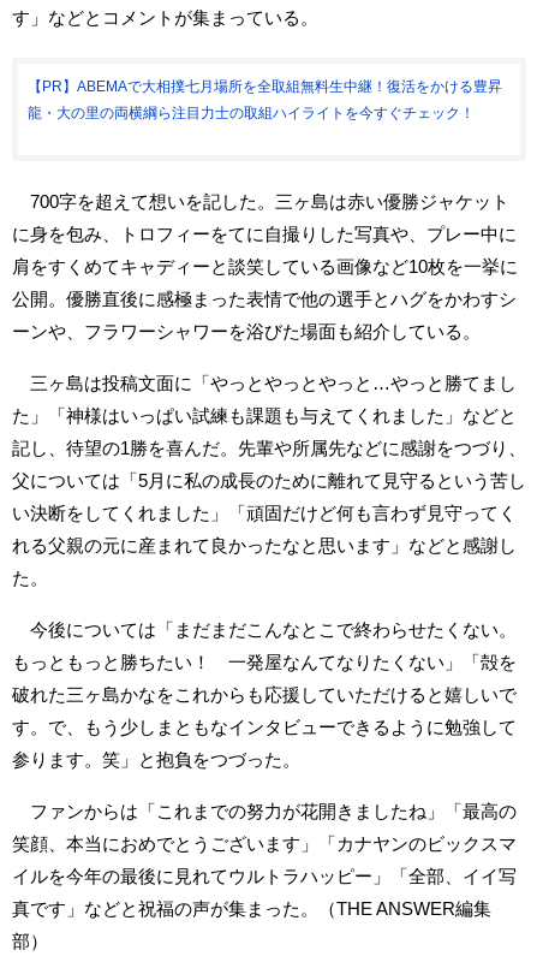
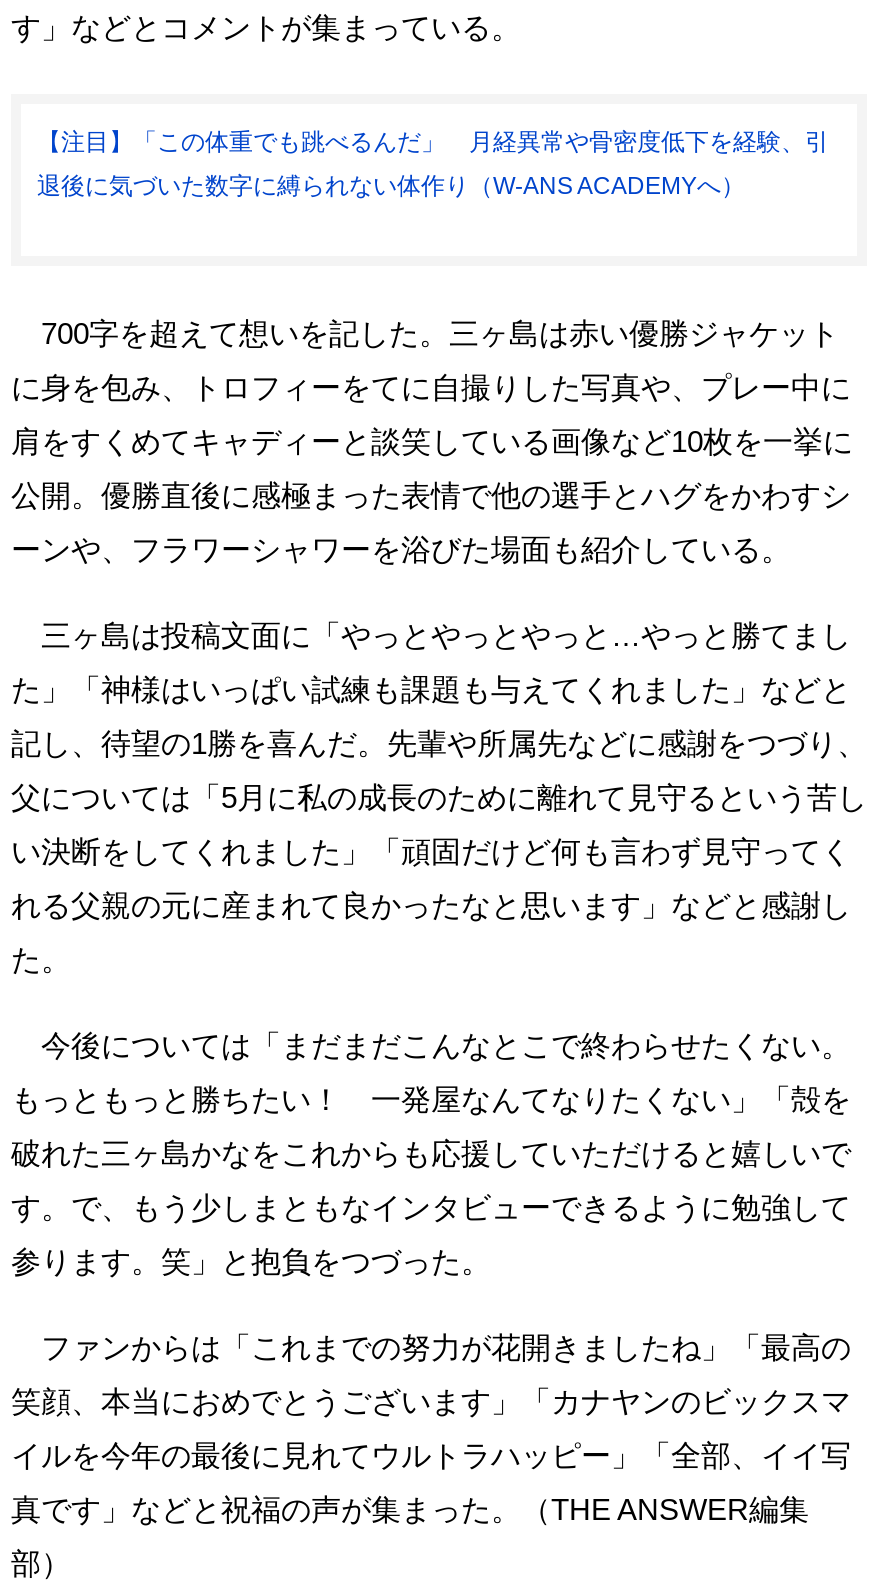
- 【PR】ABEMAで大相撲七月場所を全取組無料生中継！復活をかける豊昇
+ 【注目】「この体重でも跳べるんだ」 月経異常や骨密度低下を経験、引

- 龍・大の里の両横綱ら注目力士の取組ハイライトを今すぐチェック！
+ 退後に気づいた数字に縛られない体作り（W-ANS ACADEMYへ）
